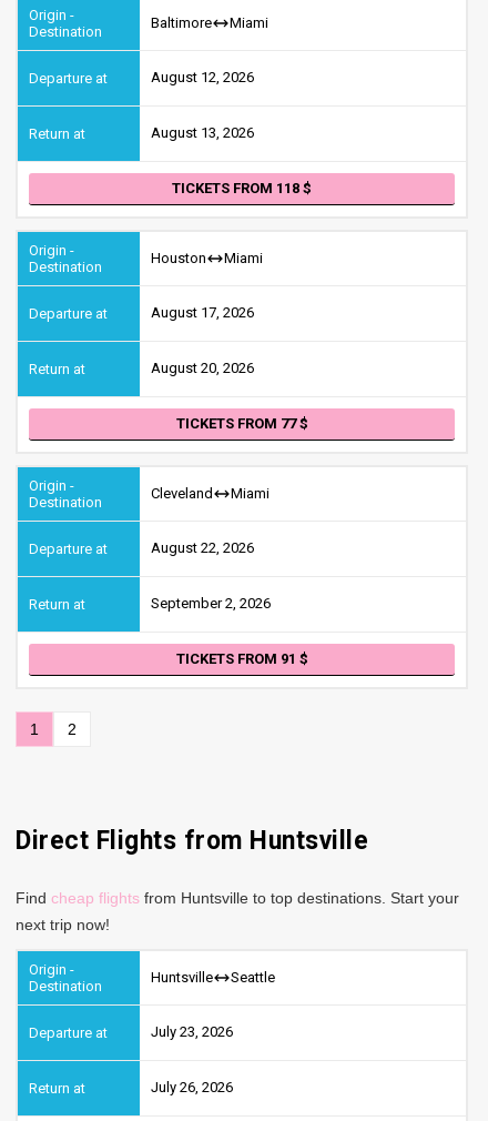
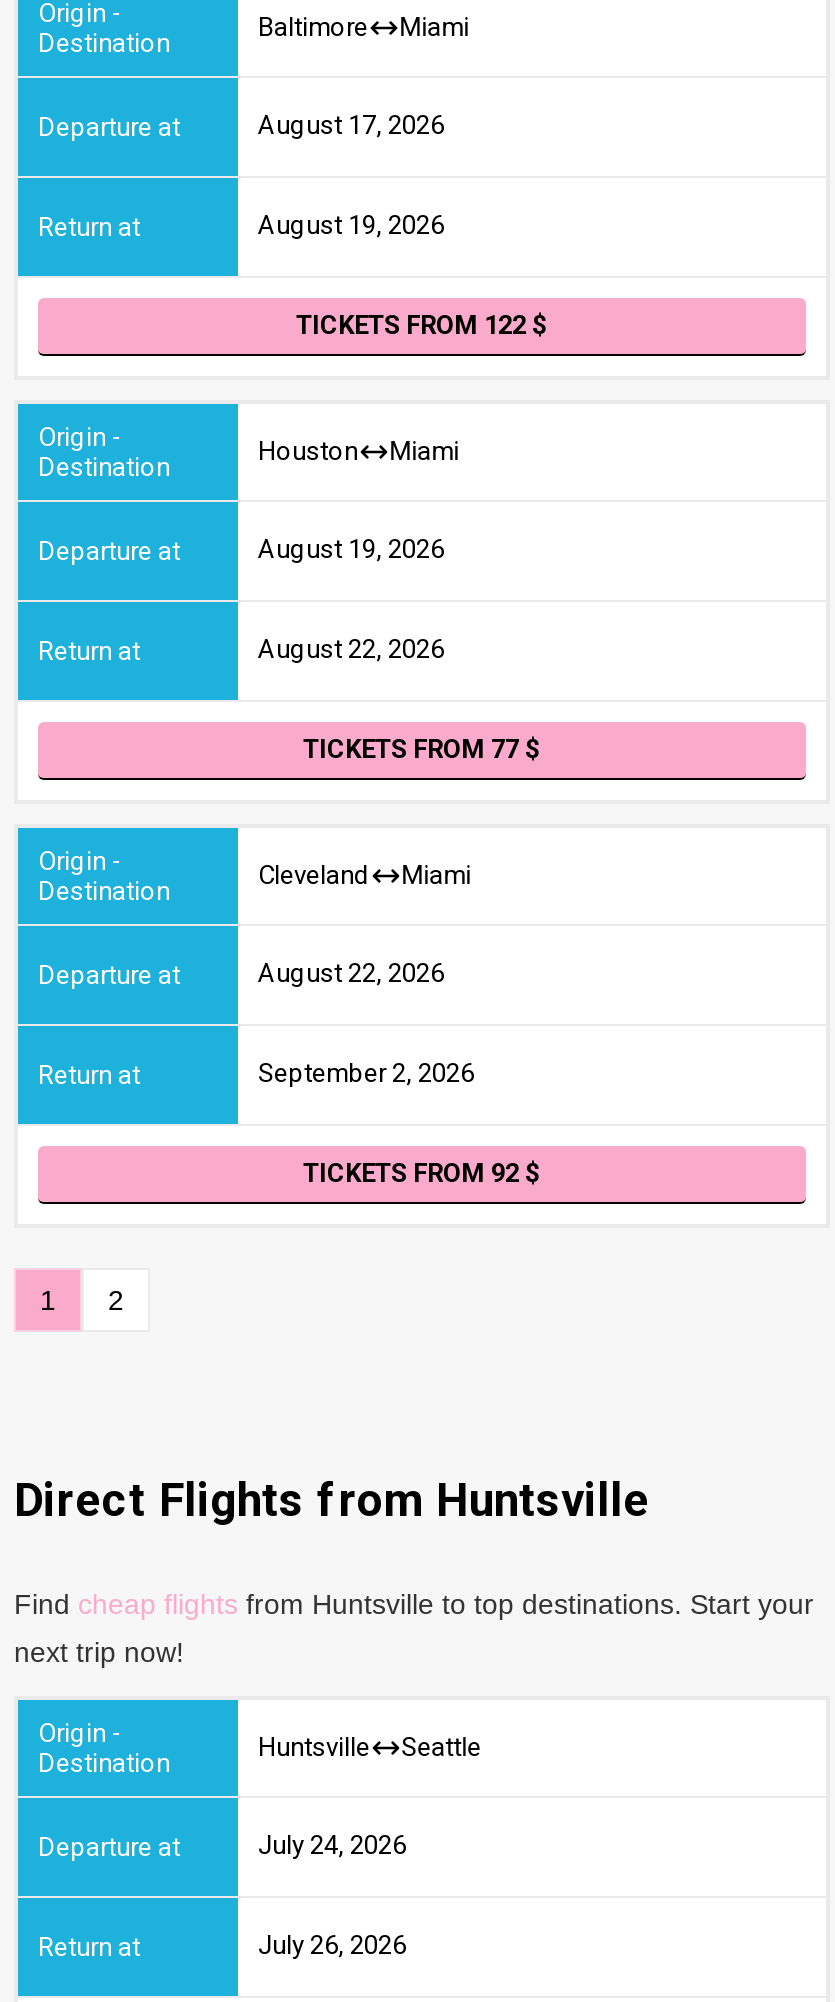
- August 12, 2026
+ August 17, 2026

- August 13, 2026
+ August 19, 2026

- TICKETS FROM 118
+ TICKETS FROM 122

- August 17, 2026
+ August 19, 2026

- August 20, 2026
+ August 22, 2026

- TICKETS FROM 91
+ TICKETS FROM 92

- July 23, 2026
+ July 24, 2026
